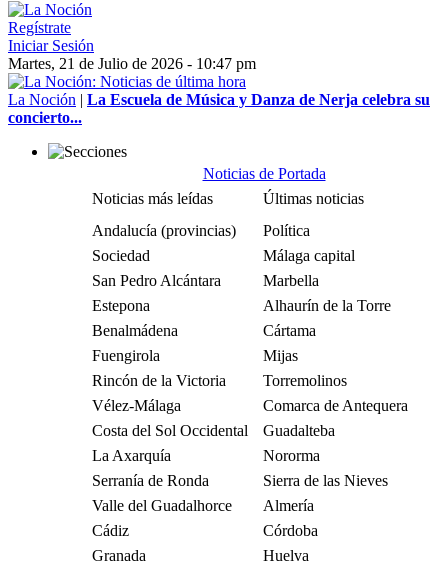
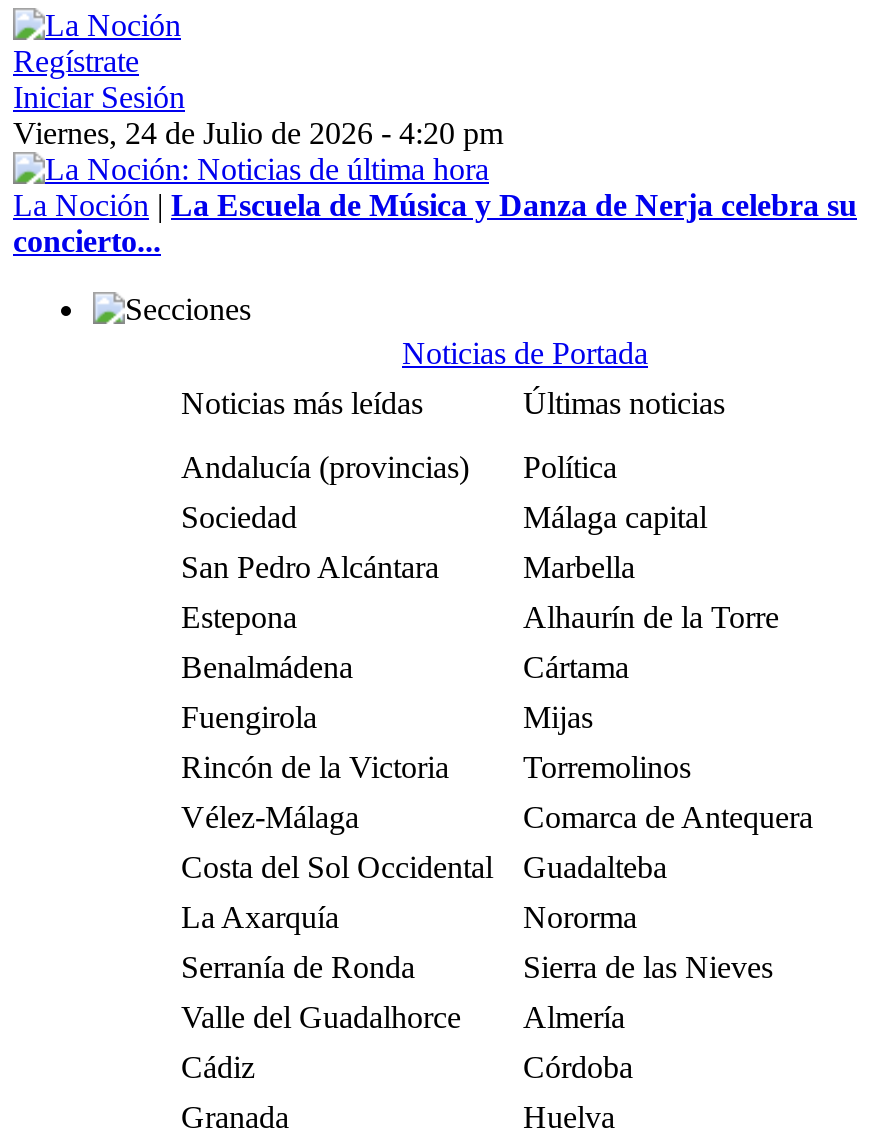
- Martes, 21 de Julio de 2026 - 10:47 pm
+ Viernes, 24 de Julio de 2026 - 4:20 pm
